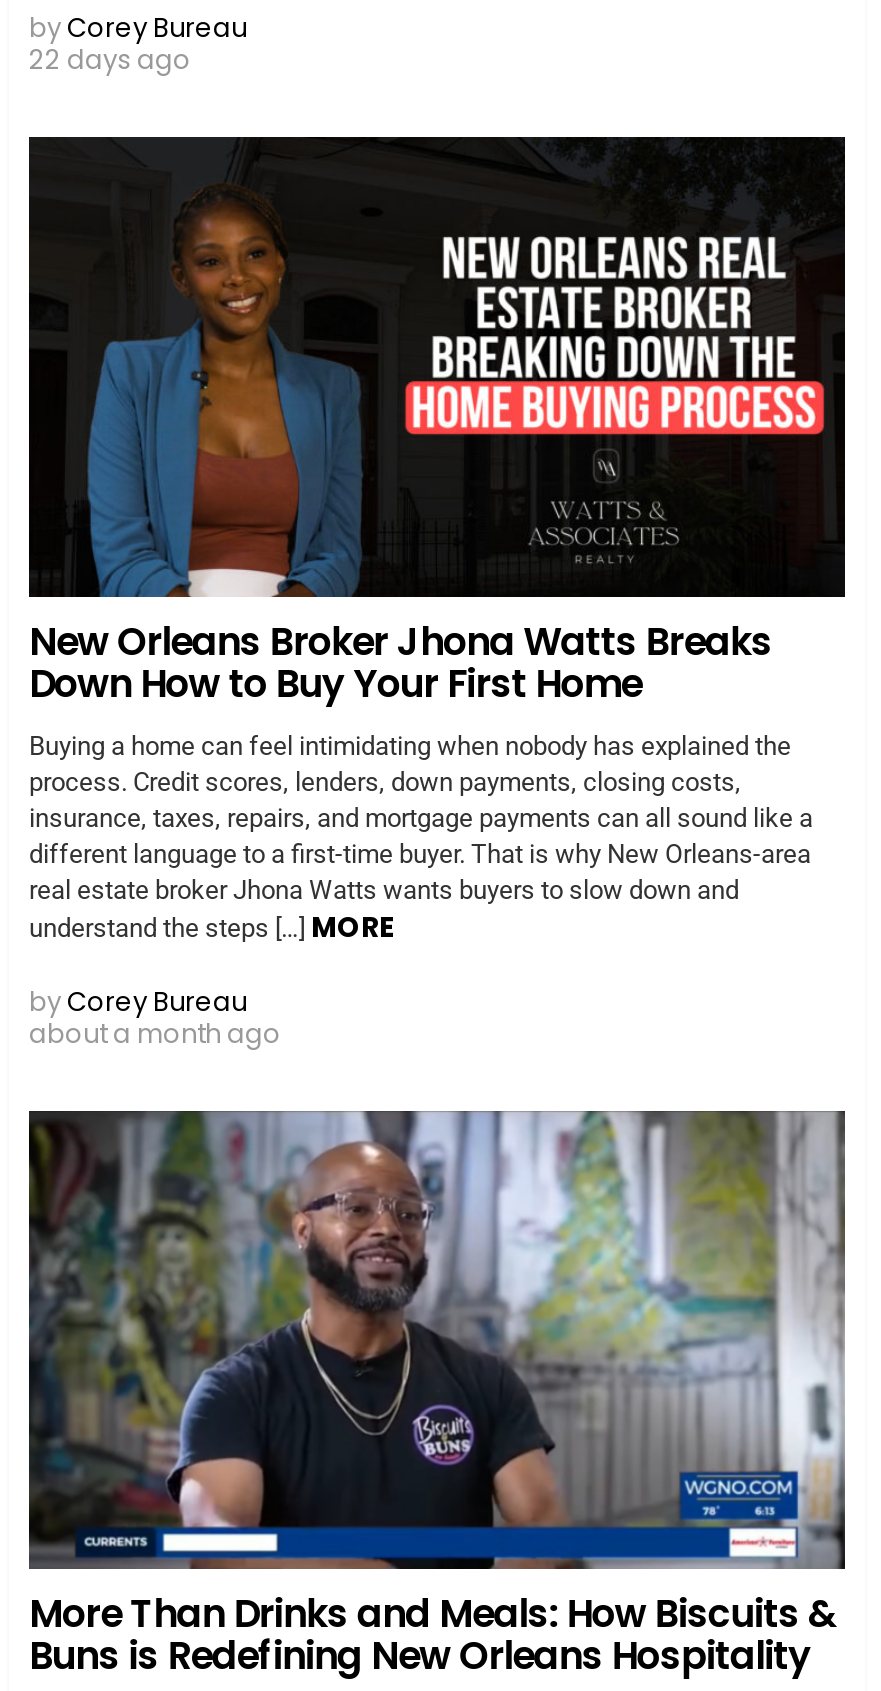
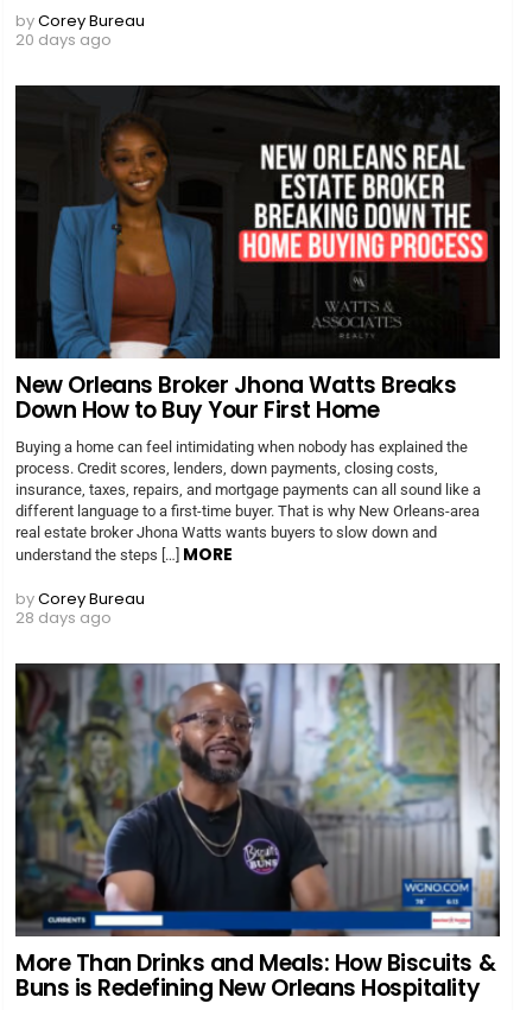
- 22 days ago
+ 20 days ago

- about a month ago
+ 28 days ago
